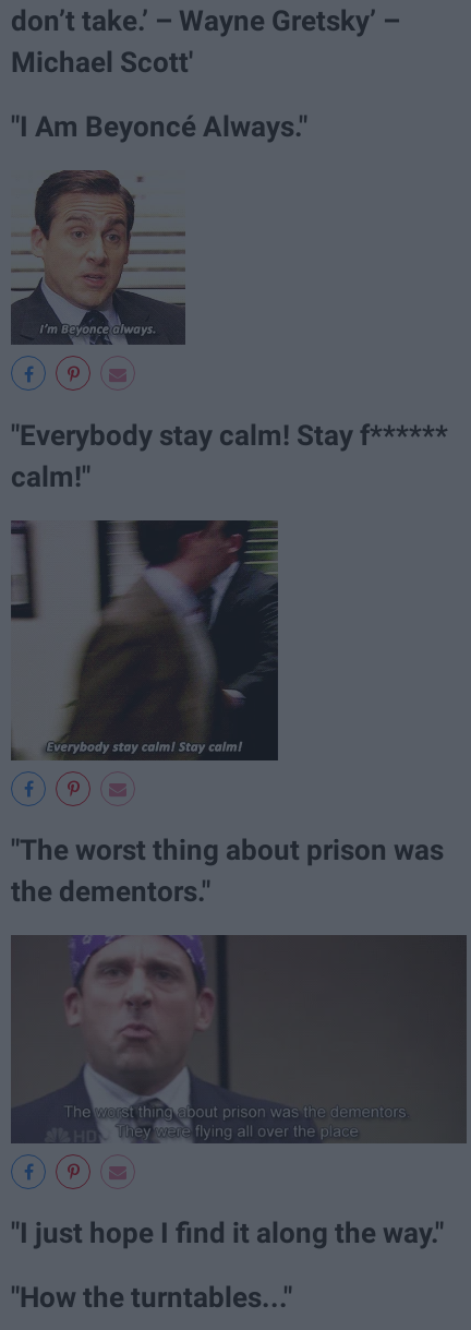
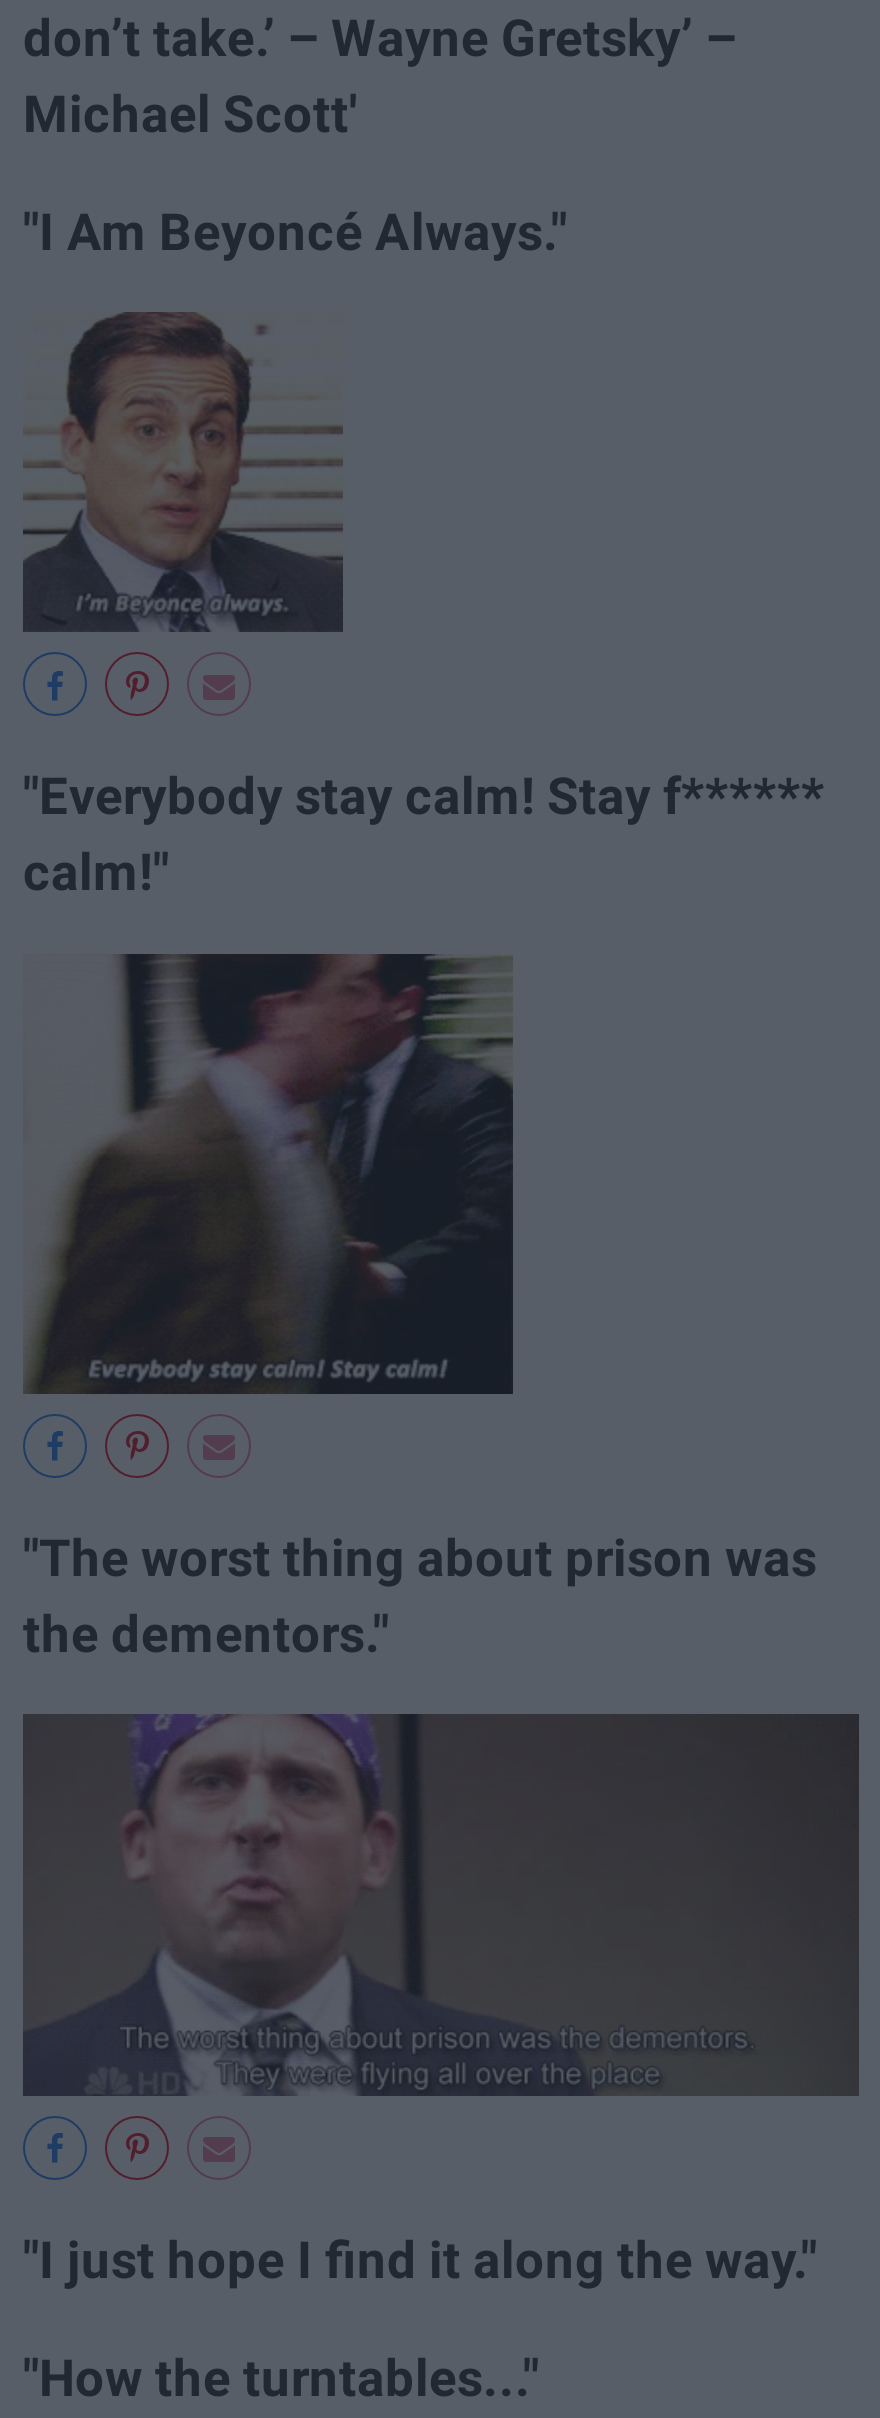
- [image]
+ [image]
